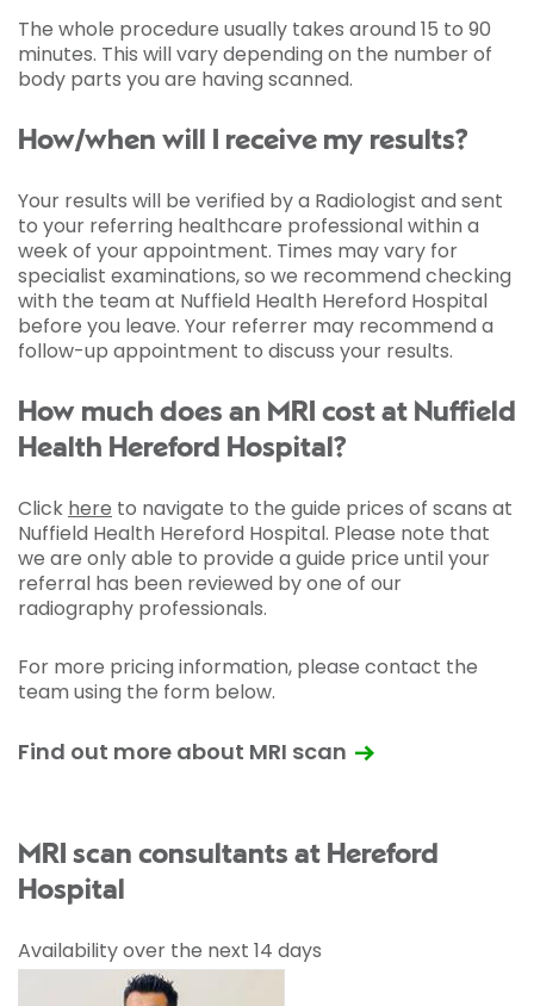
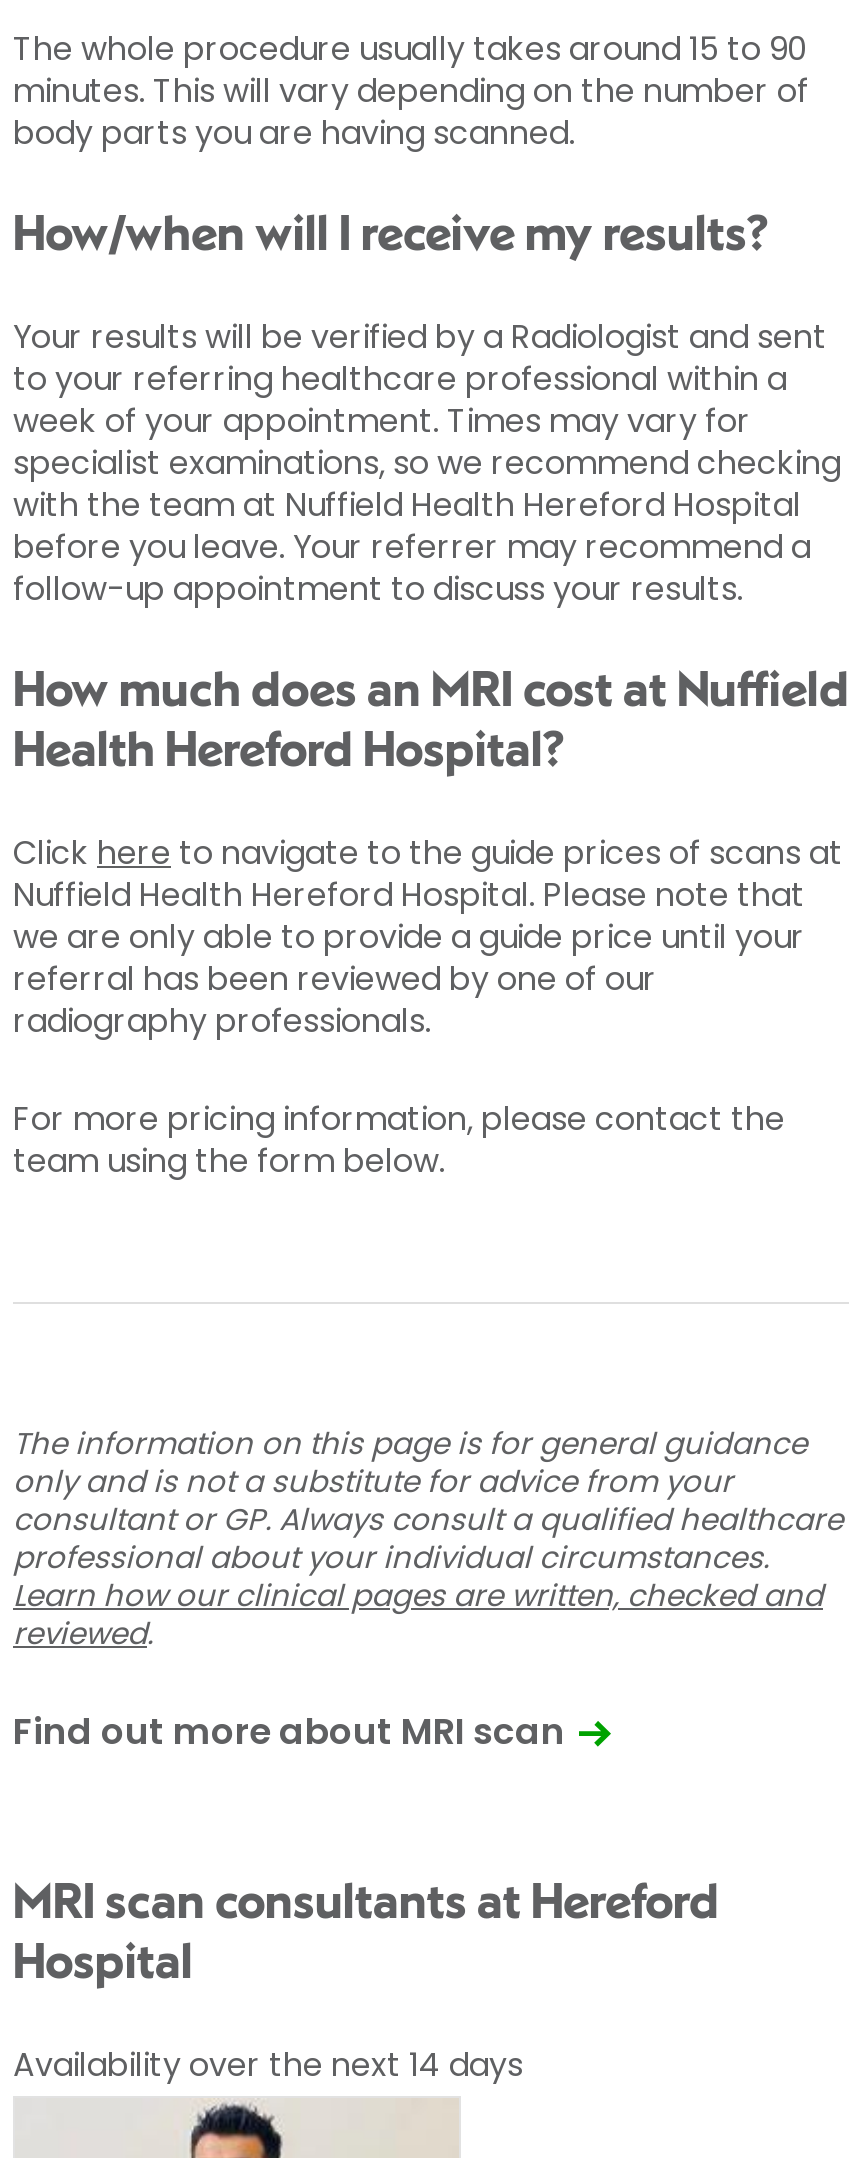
+ The information on this page is for general guidance
+ only and is not a substitute for advice from your
+ consultant or GP. Always consult a qualified healthcare
+ professional about your individual circumstances.
+ Learn how our clinical pages are written, checked and
+ reviewed.
